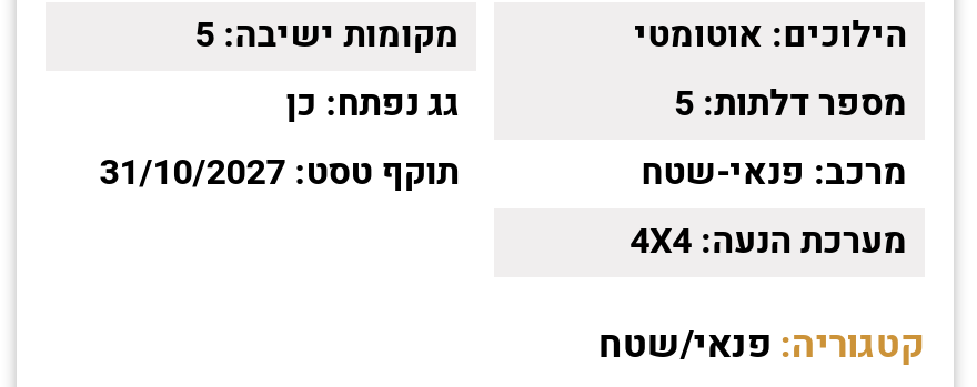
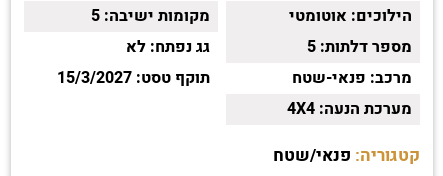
- גג נפתח: כן
+ גג נפתח: לא

- תוקף טסט: 31/10/2027
+ תוקף טסט: 15/3/2027
